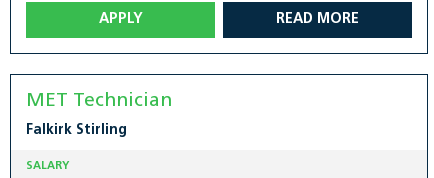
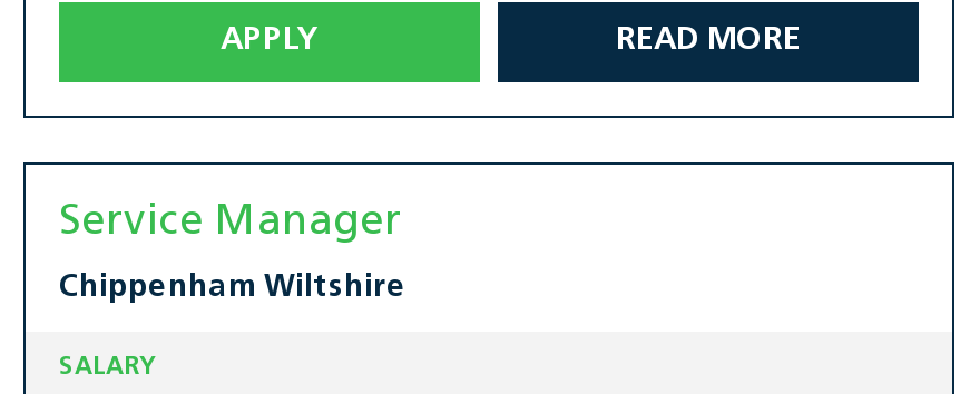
- MET Technician
+ Service Manager

- Falkirk Stirling
+ Chippenham Wiltshire
